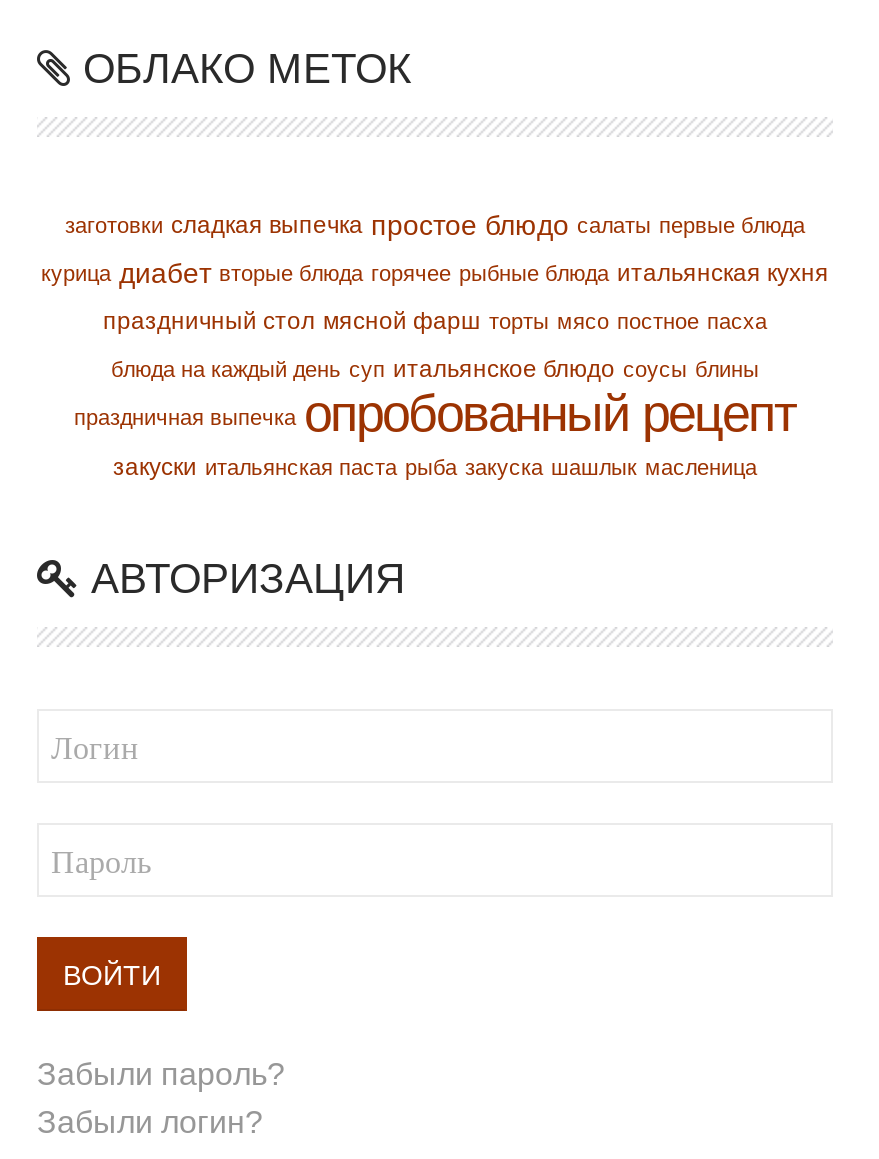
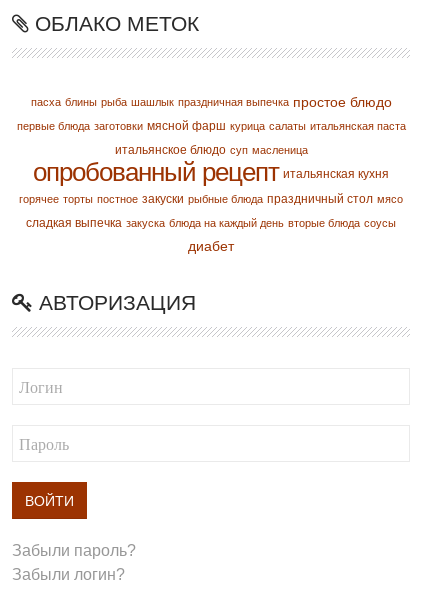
- заготовки сладкая выпечка простое блюдо салаты первые блюда
- курица диабет вторые блюда горячее рыбные блюда итальянская кухня
- праздничный стол мясной фарш торты мясо постное пасха
- блюда на каждый день суп итальянское блюдо соусы блины
- праздничная выпечка опробованный рецепт
- закуски итальянская паста рыба закуска шашлык масленица
+ пасха блины рыба шашлык праздничная выпечка простое блюдо
+ первые блюда заготовки мясной фарш курица салаты итальянская паста
+ итальянское блюдо суп масленица
+ опробованный рецепт итальянская кухня
+ горячее торты постное закуски рыбные блюда праздничный стол мясо
+ сладкая выпечка закуска блюда на каждый день вторые блюда соусы
+ диабет
